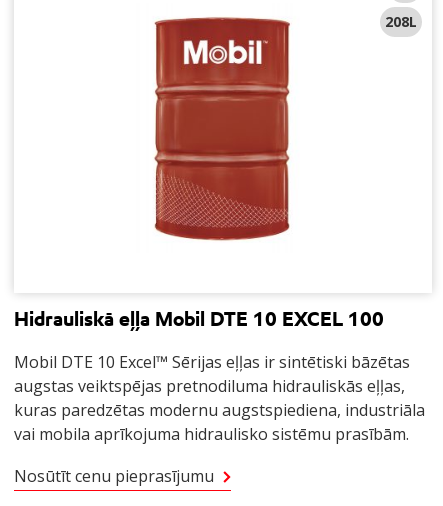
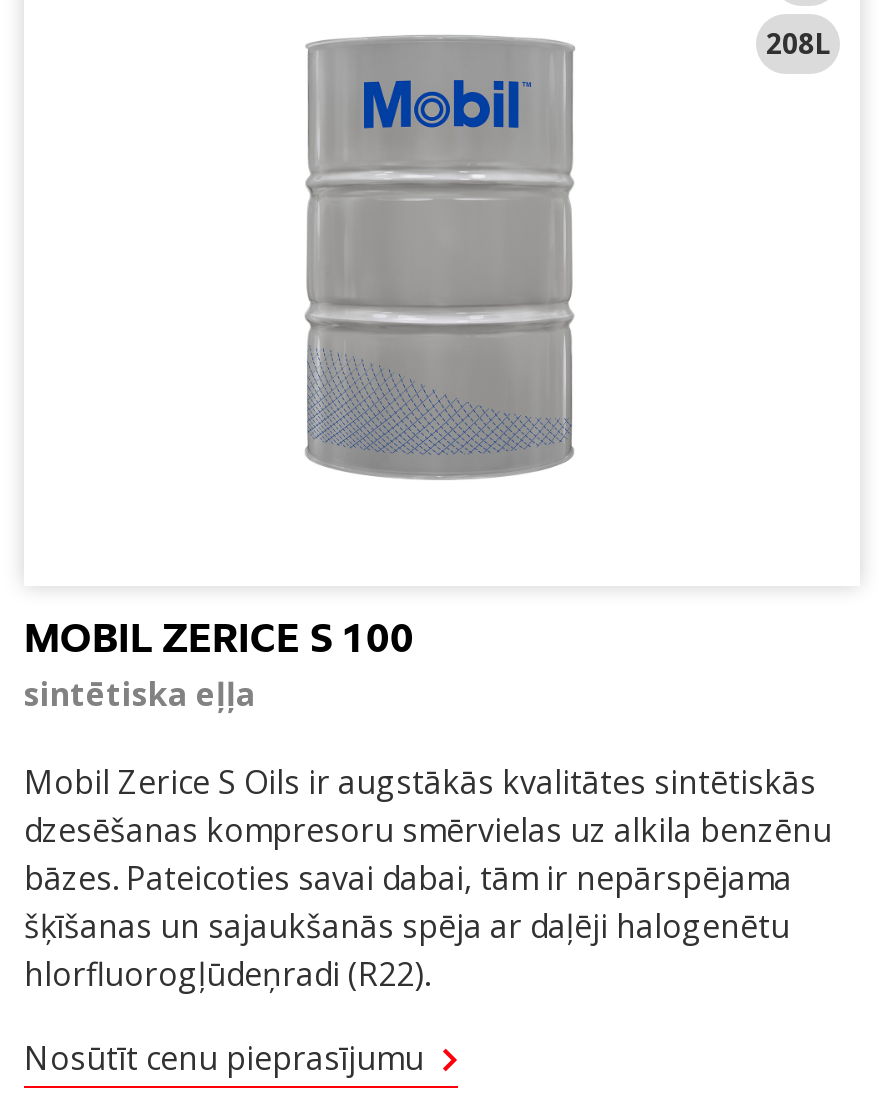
- [image]
+ [image]

- Hidrauliskā eļļa Mobil DTE 10 EXCEL 100
+ MOBIL ZERICE S 100
+ sintētiska eļļa

- Mobil DTE 10 Excel™ Sērijas eļļas ir sintētiski bāzētas
- augstas veiktspējas pretnodiluma hidrauliskās eļļas,
- kuras paredzētas modernu augstspiediena, industriāla
- vai mobila aprīkojuma hidraulisko sistēmu prasībām.
+ Mobil Zerice S Oils ir augstākās kvalitātes sintētiskās
+ dzesēšanas kompresoru smērvielas uz alkila benzēnu
+ bāzes. Pateicoties savai dabai, tām ir nepārspējama
+ šķīšanas un sajaukšanās spēja ar daļēji halogenētu
+ hlorfluorogļūdeņradi (R22).
